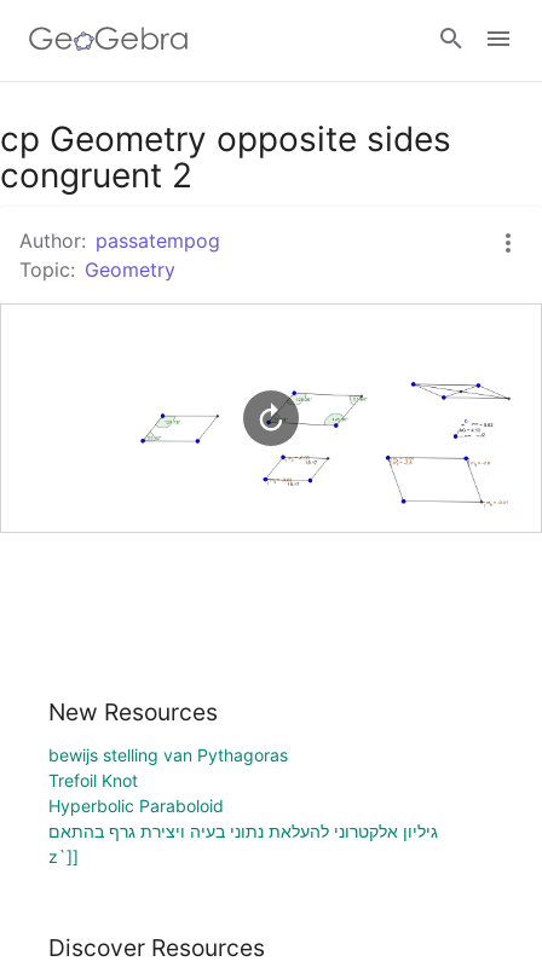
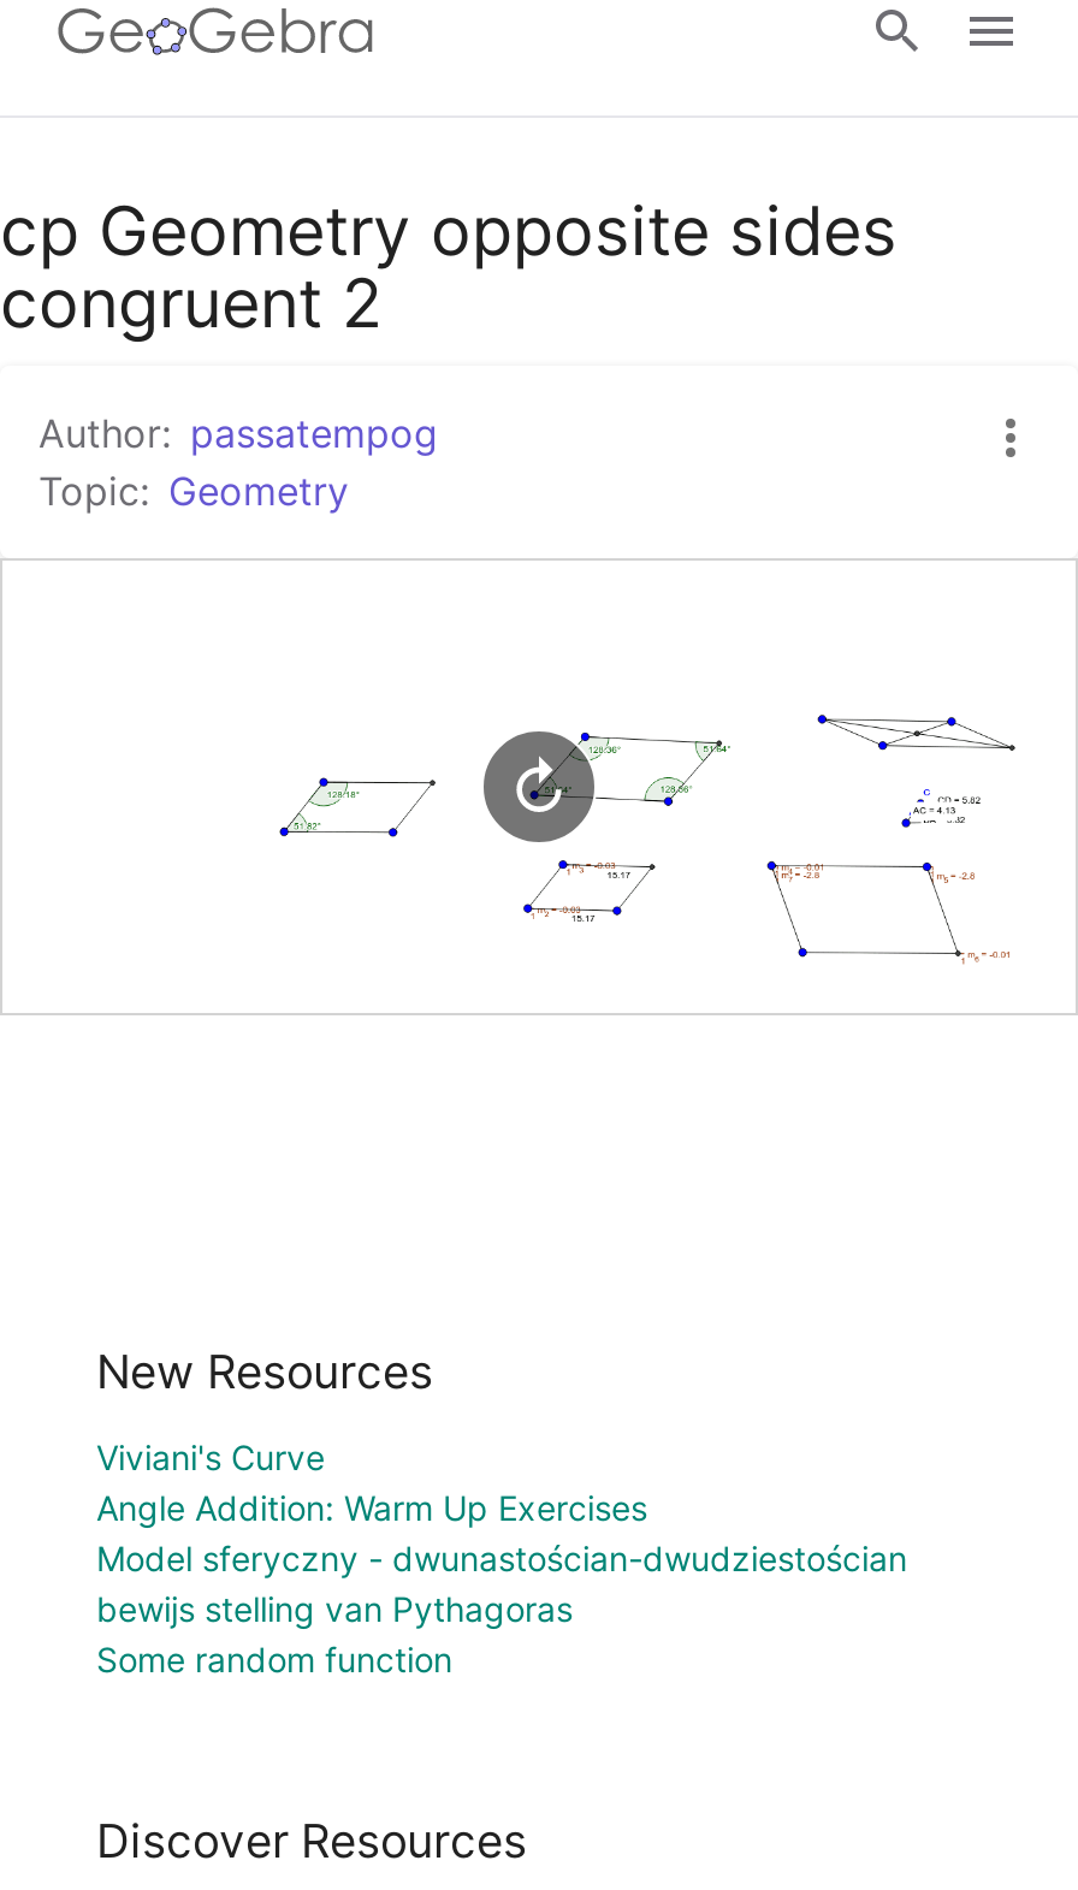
+ Viviani's Curve
+ Angle Addition: Warm Up Exercises
+ Model sferyczny - dwunastościan-dwudziestościan

moved down: bewijs stelling van Pythagoras

- Trefoil Knot
- Hyperbolic Paraboloid
- גיליון אלקטרוני להעלאת נתוני בעיה ויצירת גרף בהתאם
- z`]]
+ Some random function
